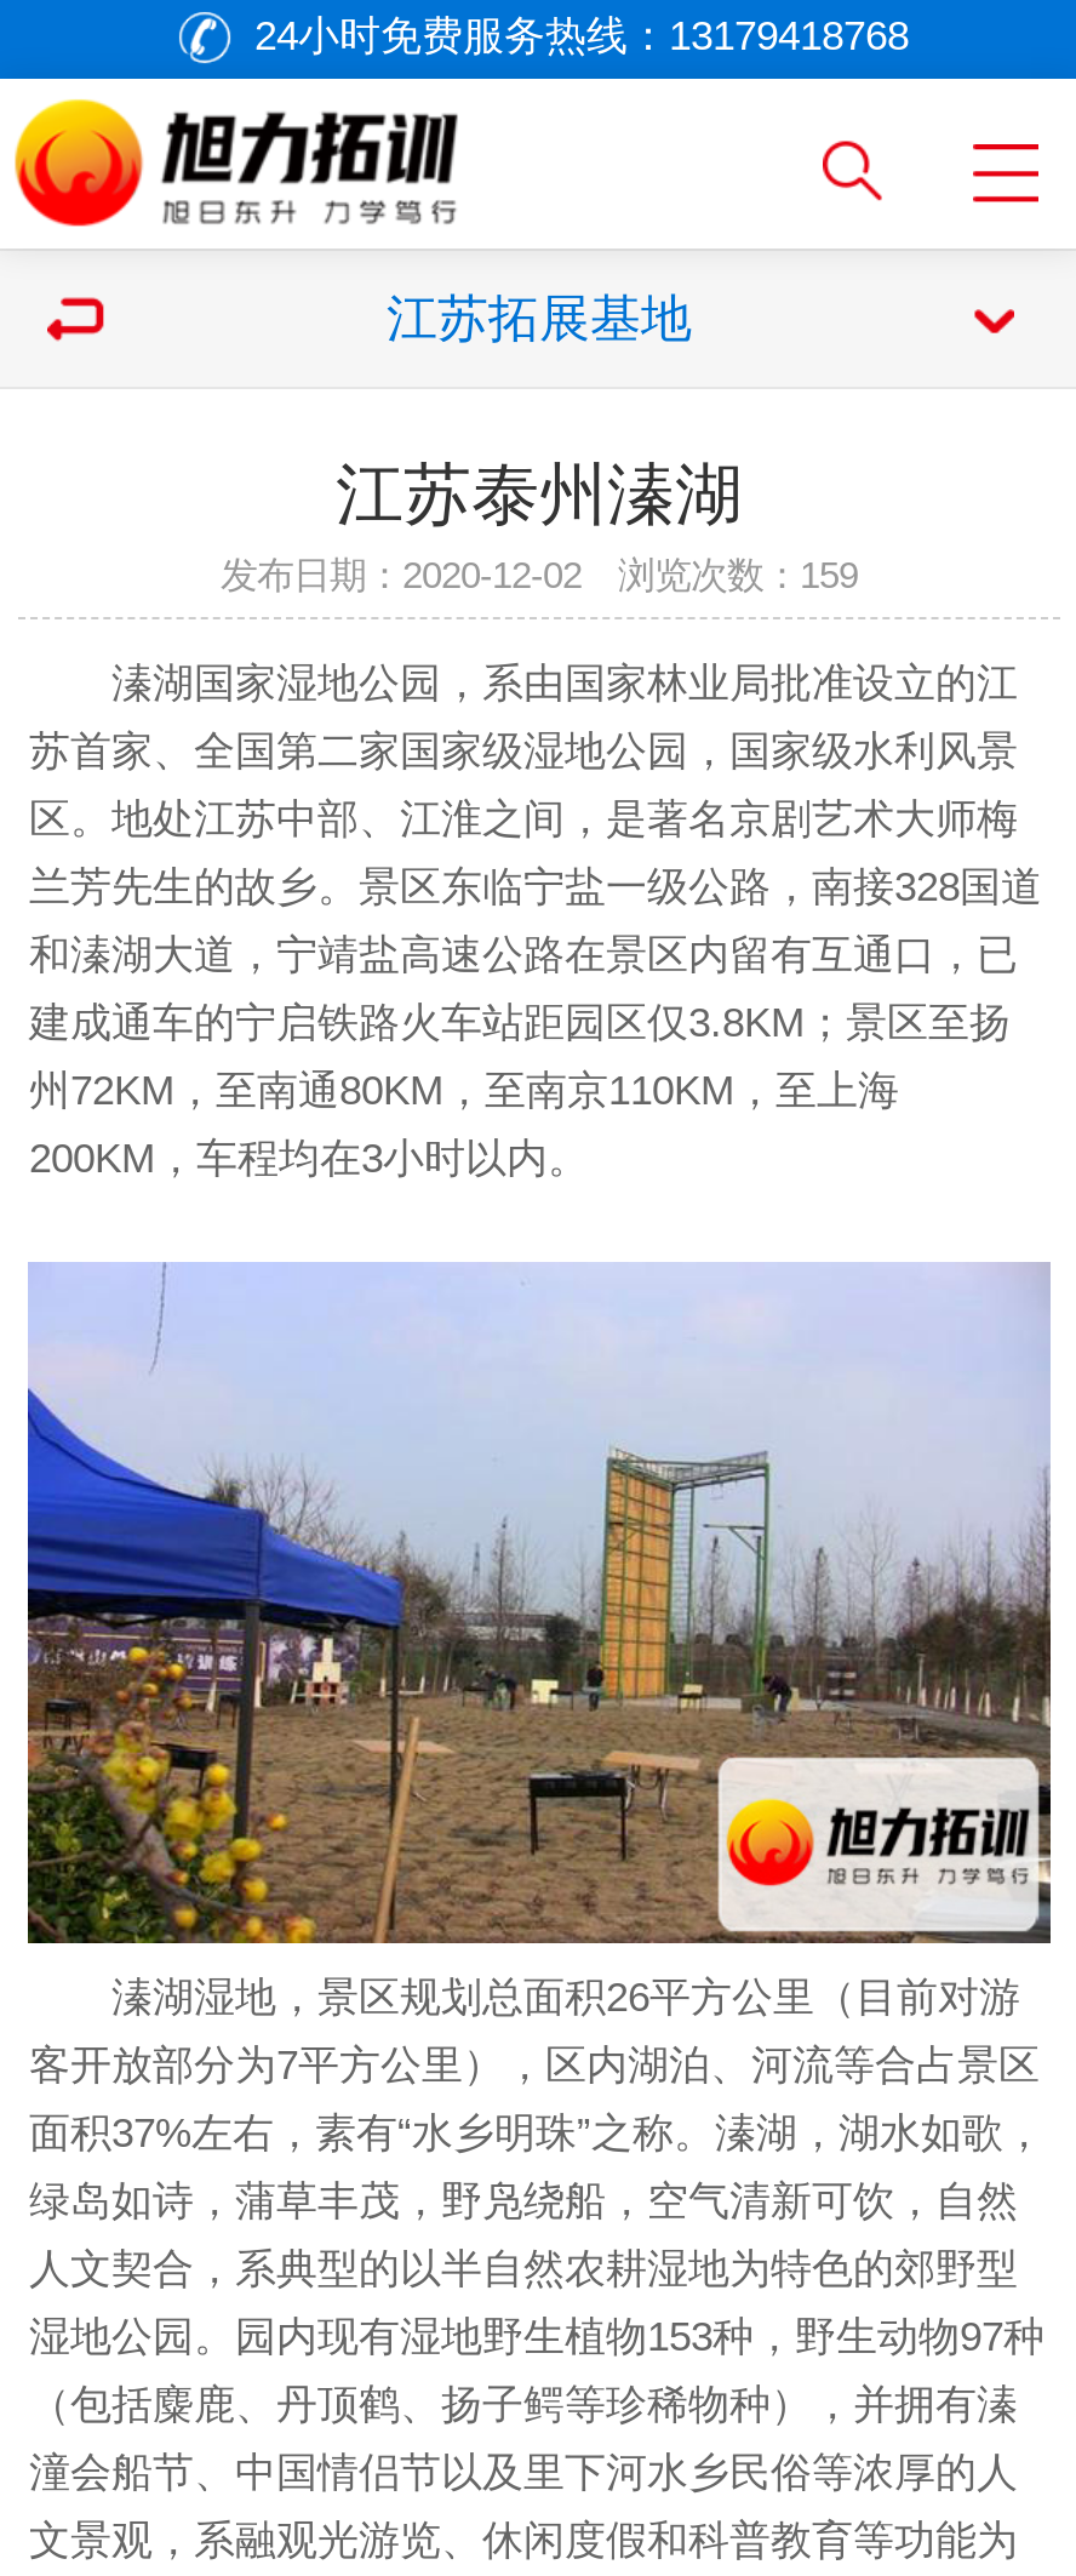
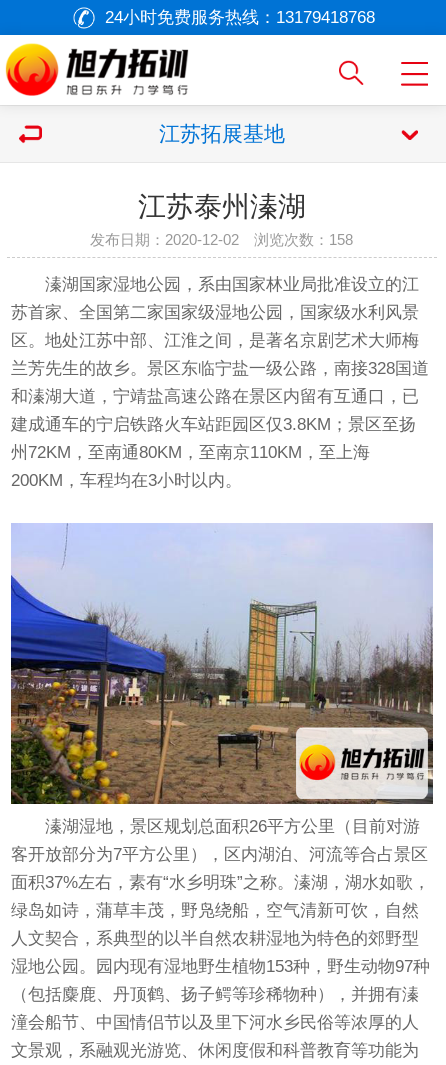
- 发布日期：2020-12-02 浏览次数：159
+ 发布日期：2020-12-02 浏览次数：158
